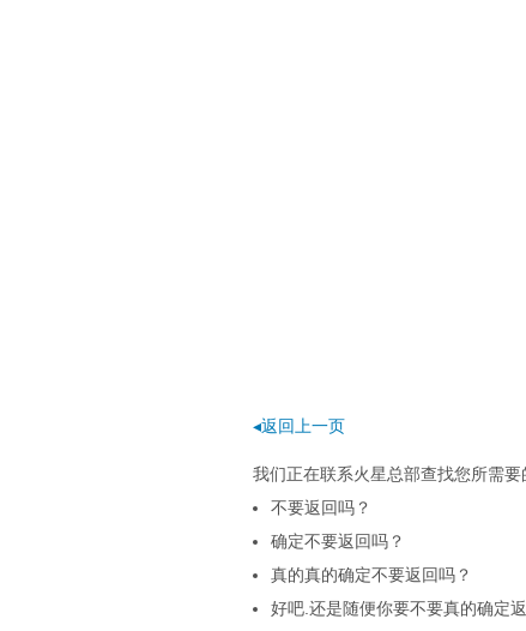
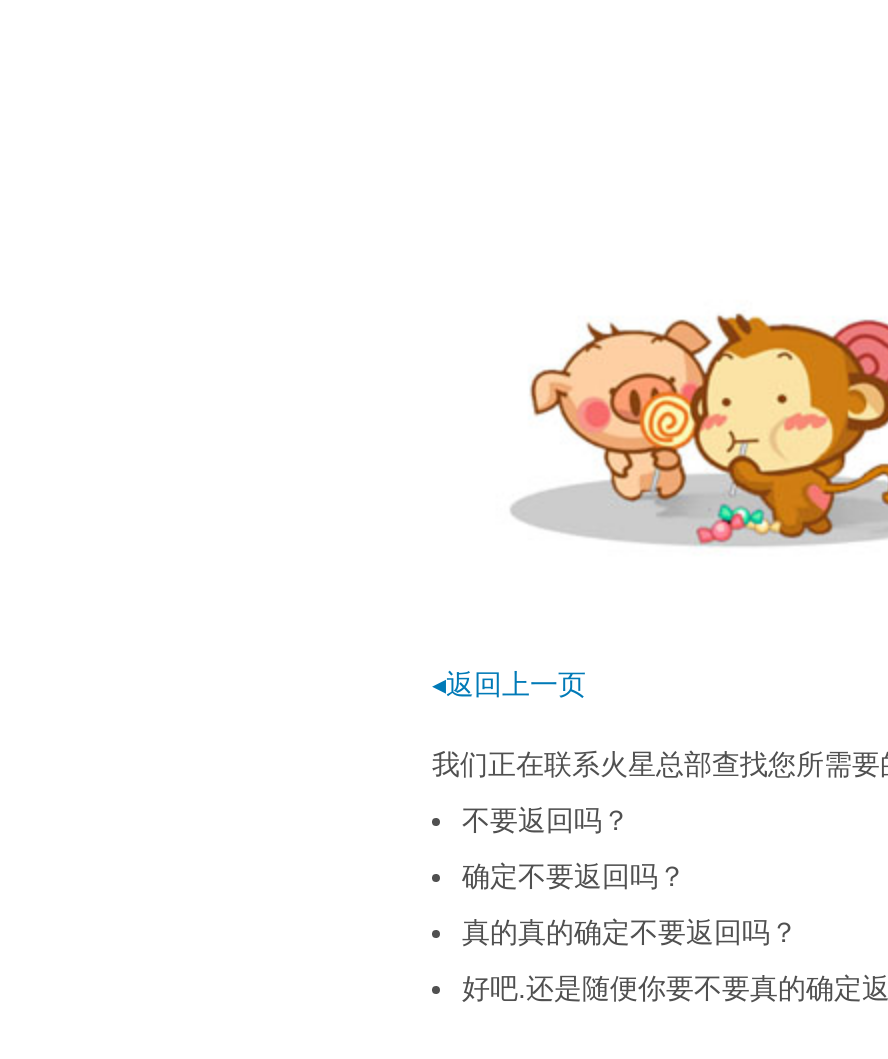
+ [image]
